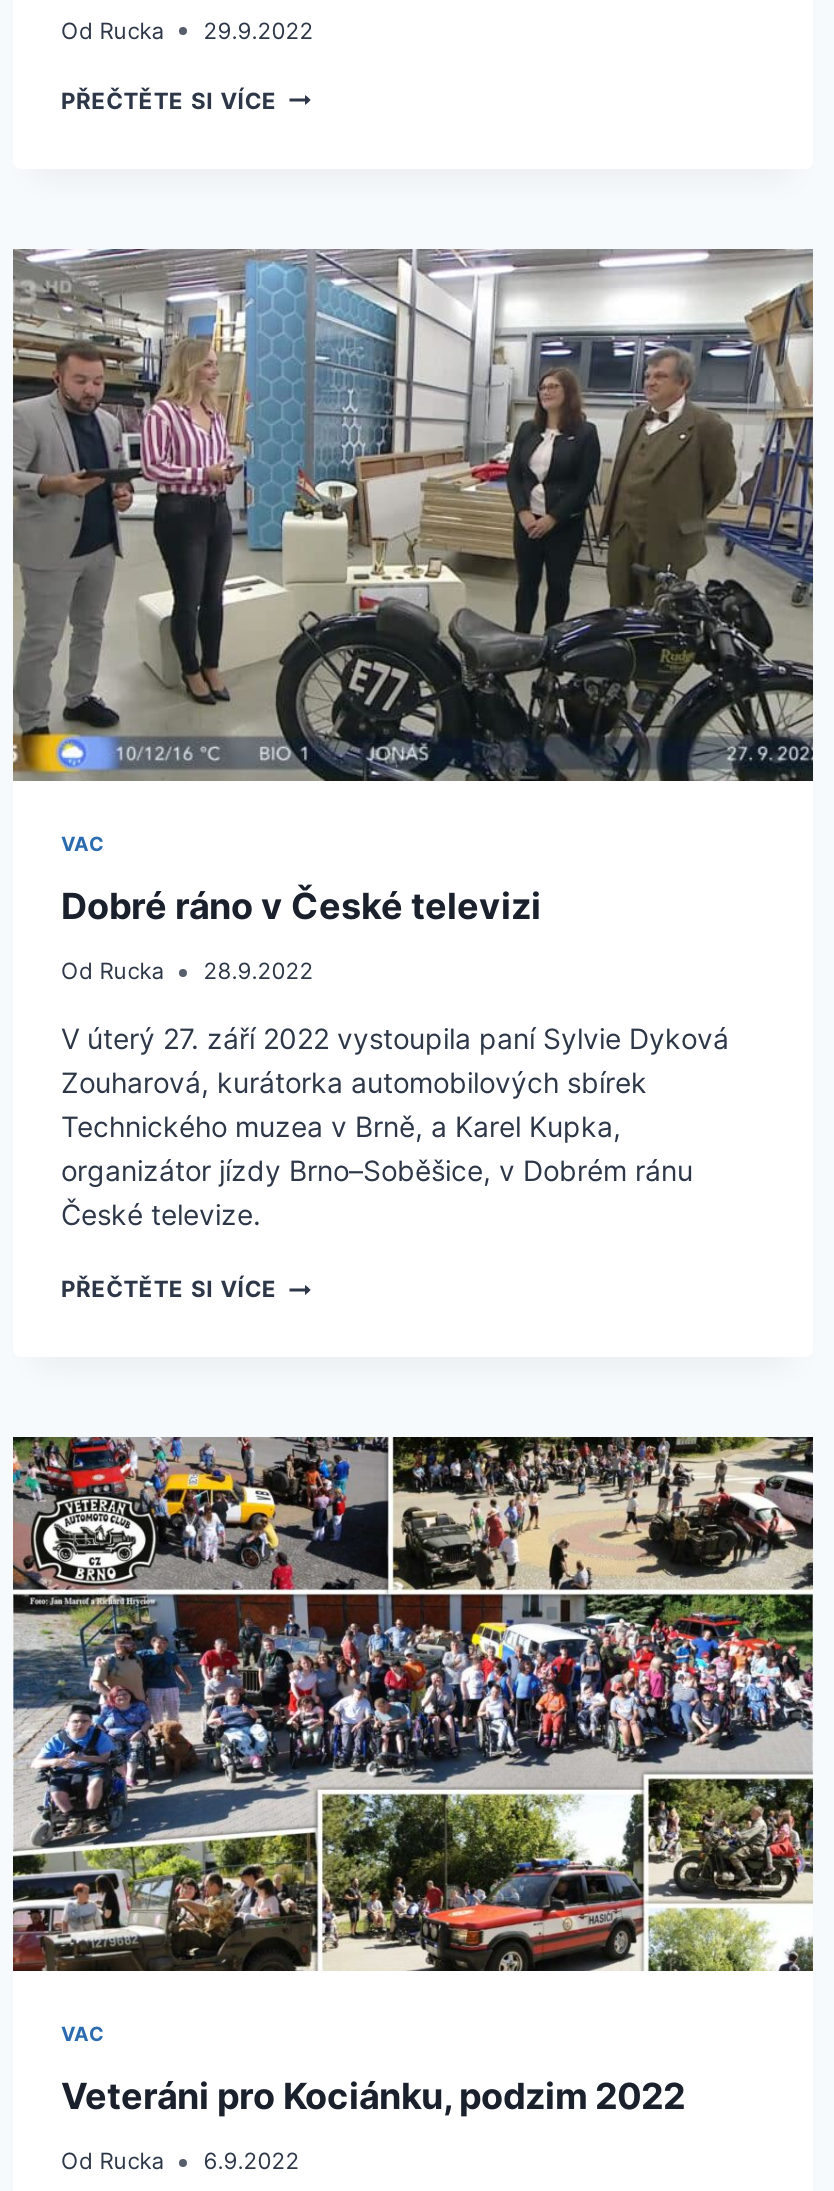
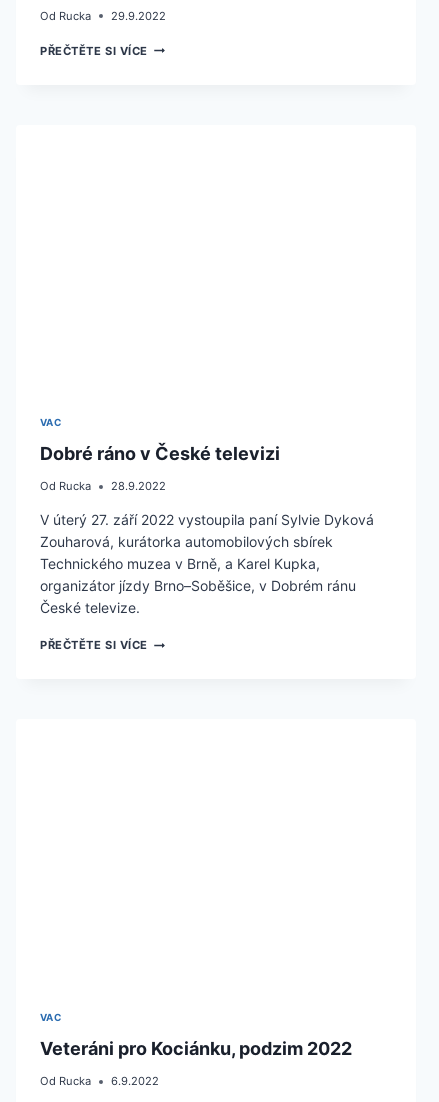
- [image]

- [image]
